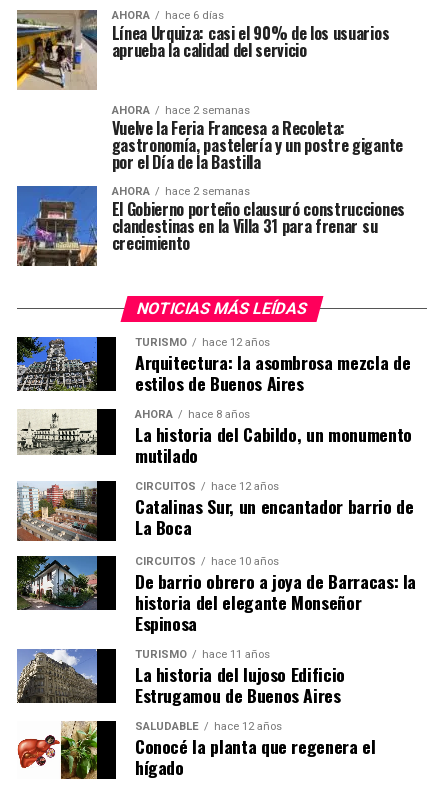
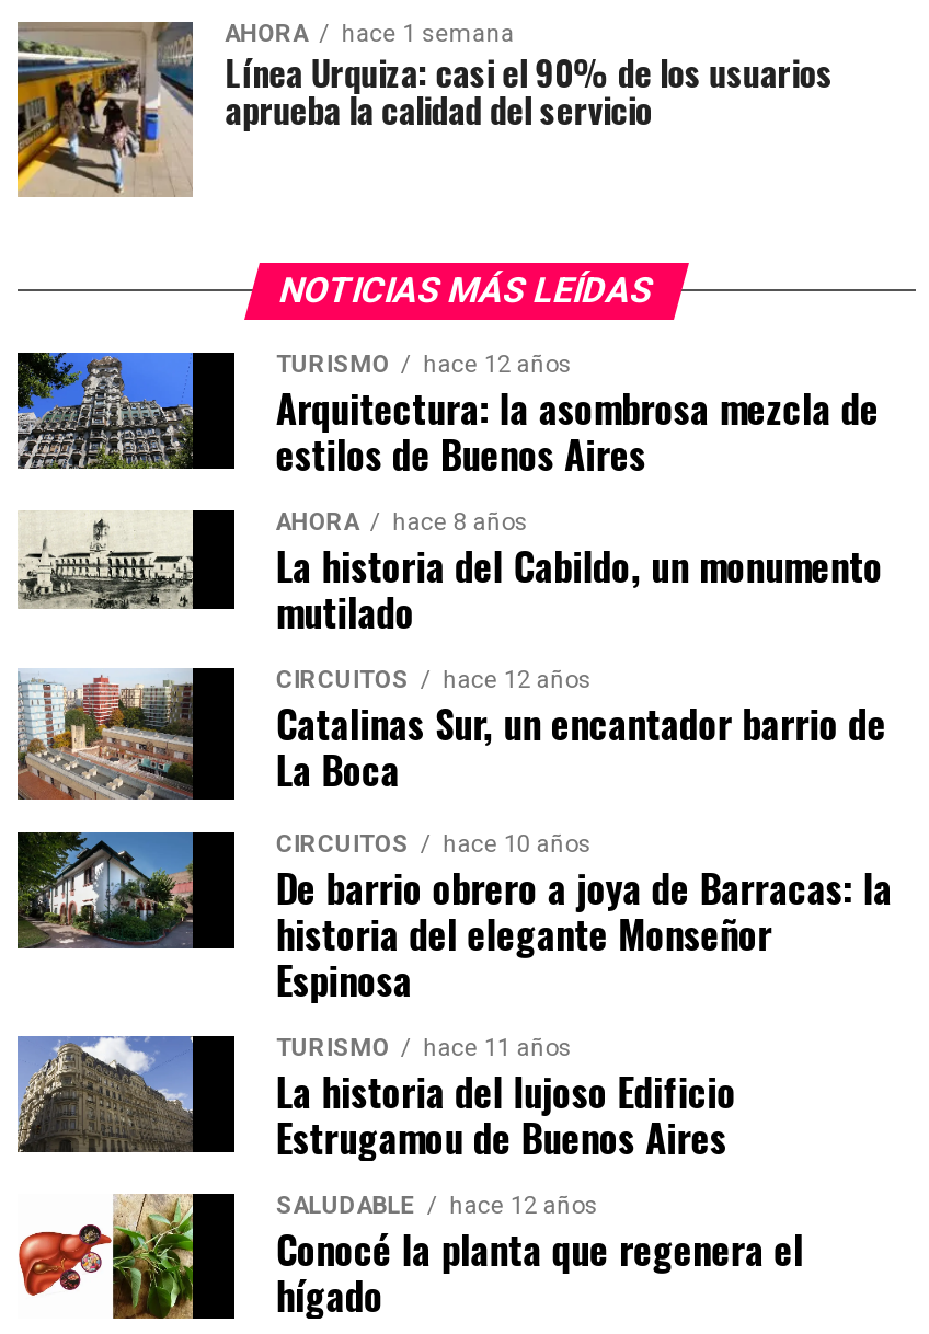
- AHORA hace 6 días
+ AHORA hace 1 semana

- [image]
- AHORA
- hace 2 semanas
- Vuelve la Feria Francesa a Recoleta:
- gastronomía, pastelería y un postre gigante
- por el Día de la Bastilla
- AHORA
- hace 2 semanas
- El Gobierno porteño clausuró construcciones
- clandestinas en la Villa 31 para frenar su
- crecimiento
